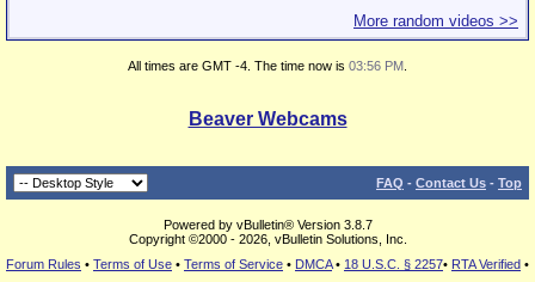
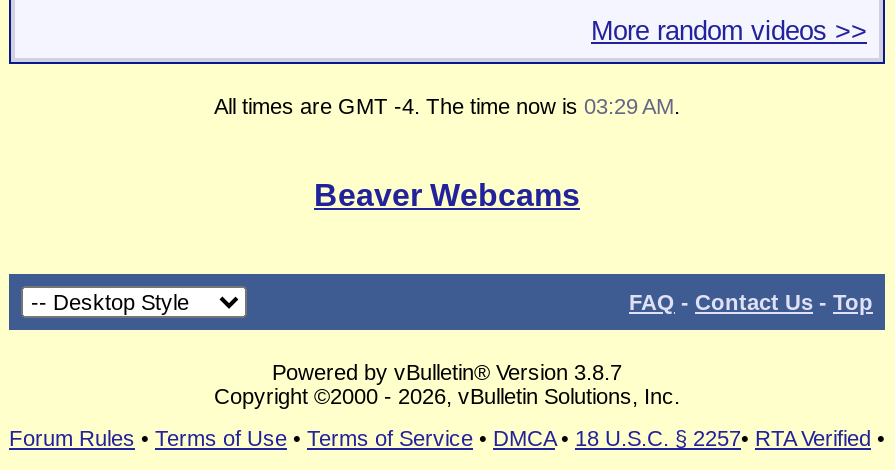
- All times are GMT -4. The time now is 03:56 PM.
+ All times are GMT -4. The time now is 03:29 AM.
